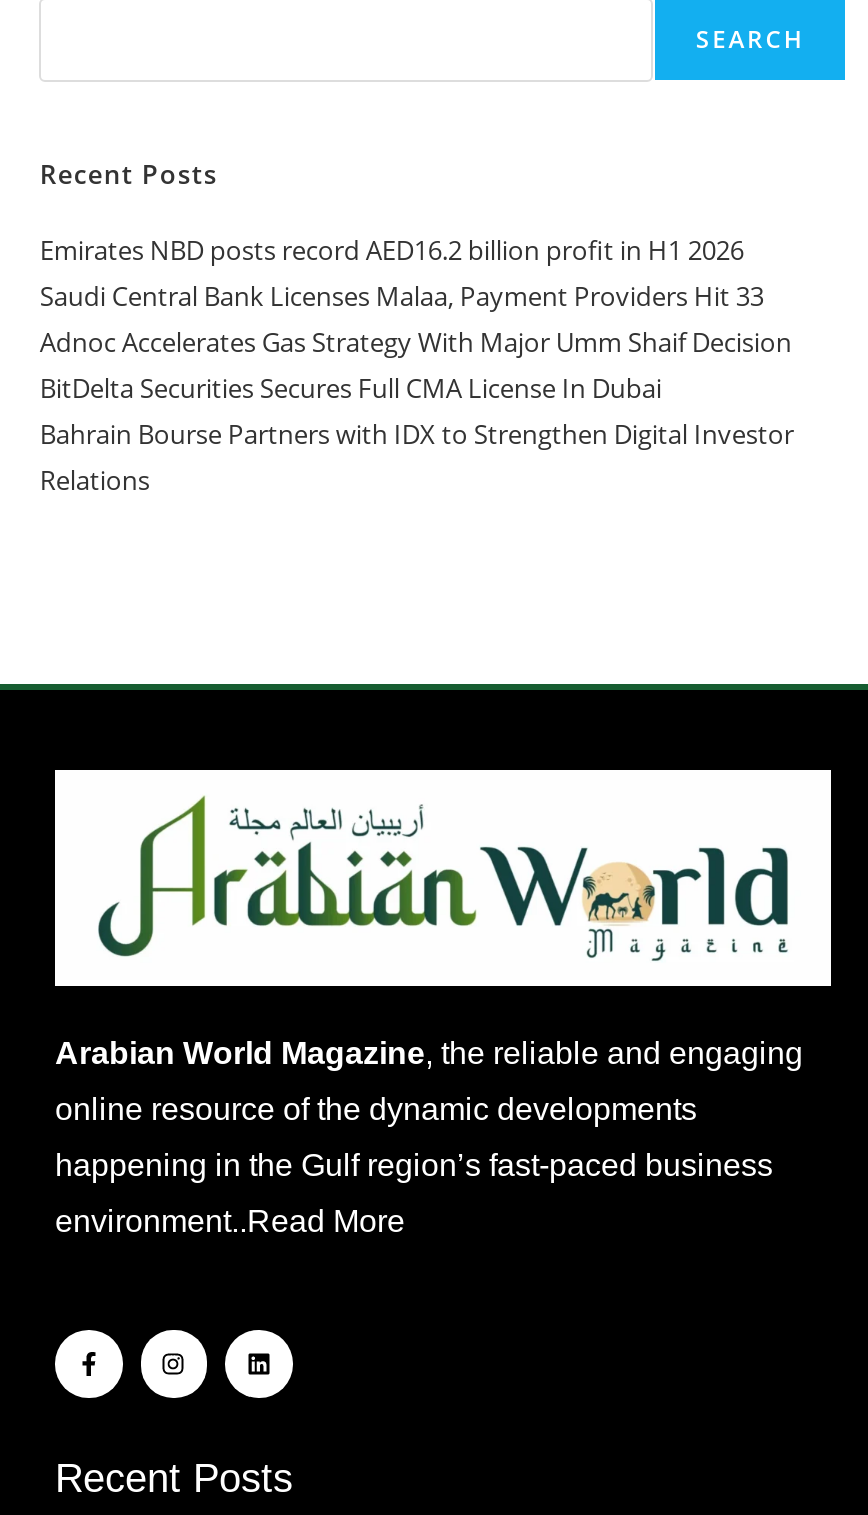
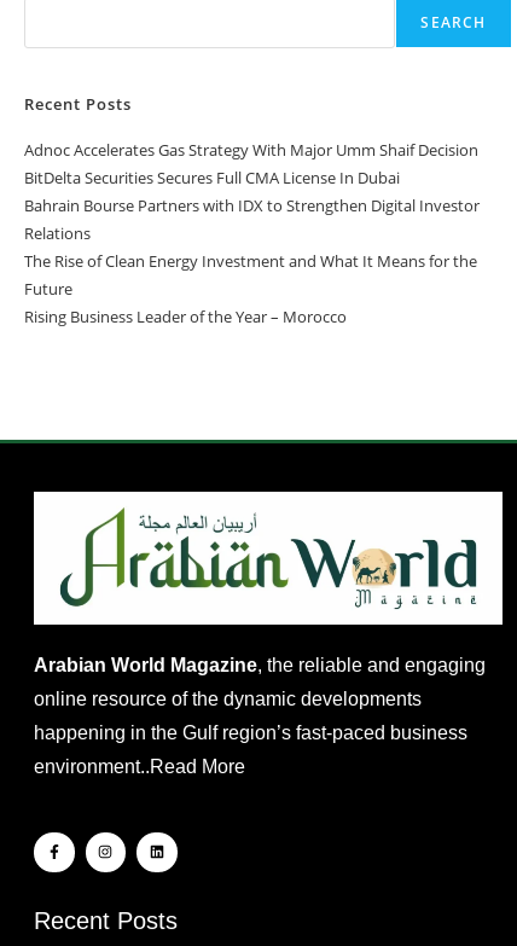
- Emirates NBD posts record AED16.2 billion profit in H1 2026
- Saudi Central Bank Licenses Malaa, Payment Providers Hit 33

moved up: Adnoc Accelerates Gas Strategy With Major Umm Shaif Decision | BitDelta Securities Secures Full CMA License In Dubai | Bahrain Bourse Partners with IDX to Strengthen Digital Investor | Relations

+ The Rise of Clean Energy Investment and What It Means for the
+ Future
+ Rising Business Leader of the Year – Morocco
